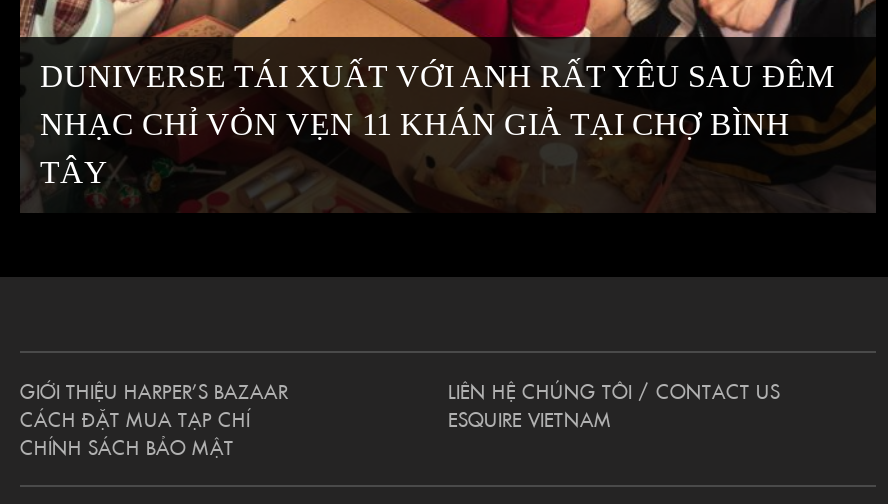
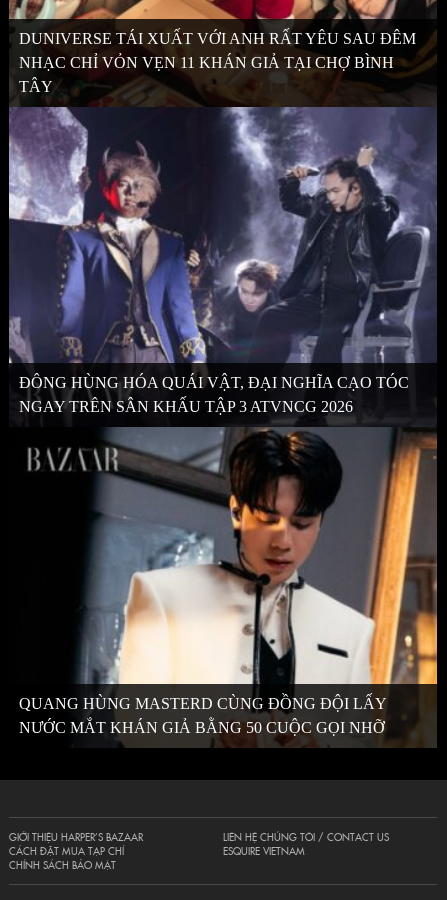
+ [image]
+ ĐÔNG HÙNG HÓA QUÁI VẬT, ĐẠI NGHĨA CẠO TÓC
+ NGAY TRÊN SÂN KHẤU TẬP 3 ATVNCG 2026

+ [image]
+ QUANG HÙNG MASTERD CÙNG ĐỒNG ĐỘI LẤY
+ NƯỚC MẮT KHÁN GIẢ BẰNG 50 CUỘC GỌI NHỠ
